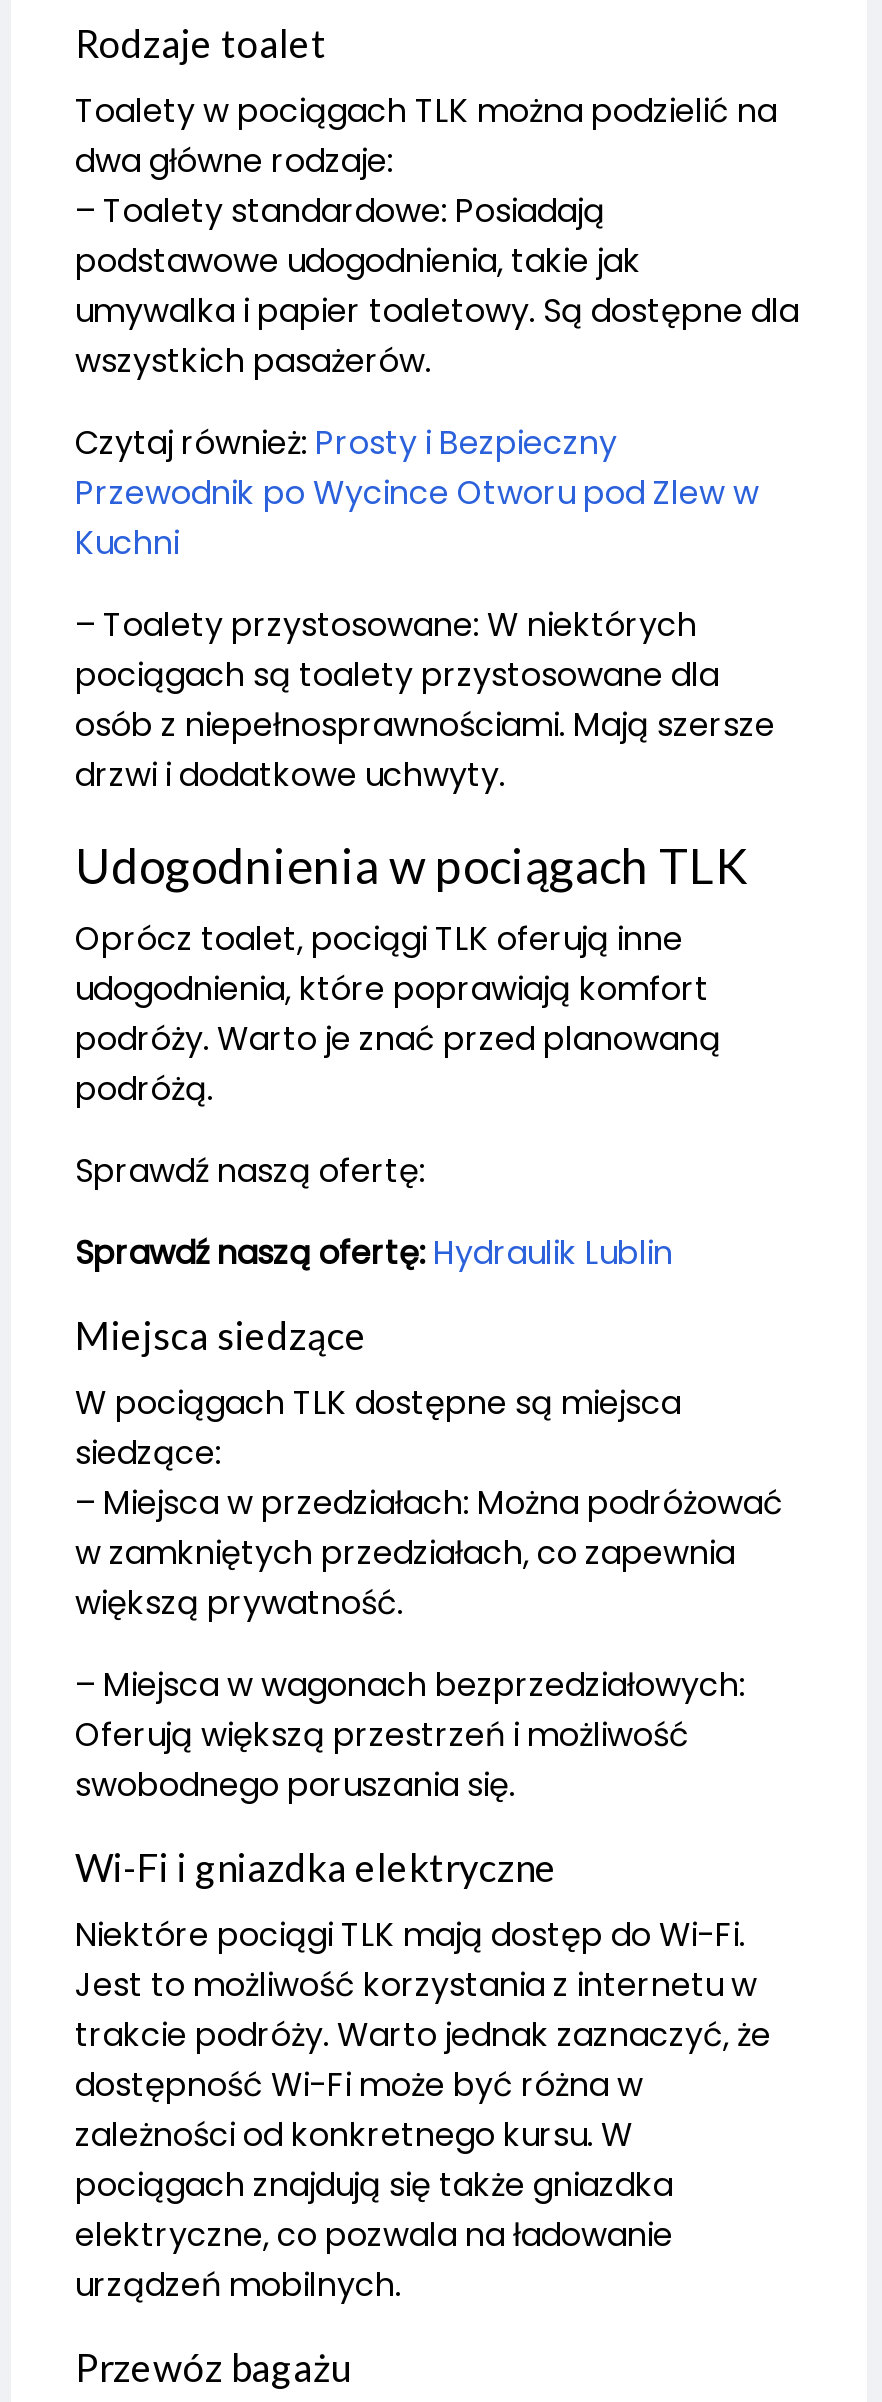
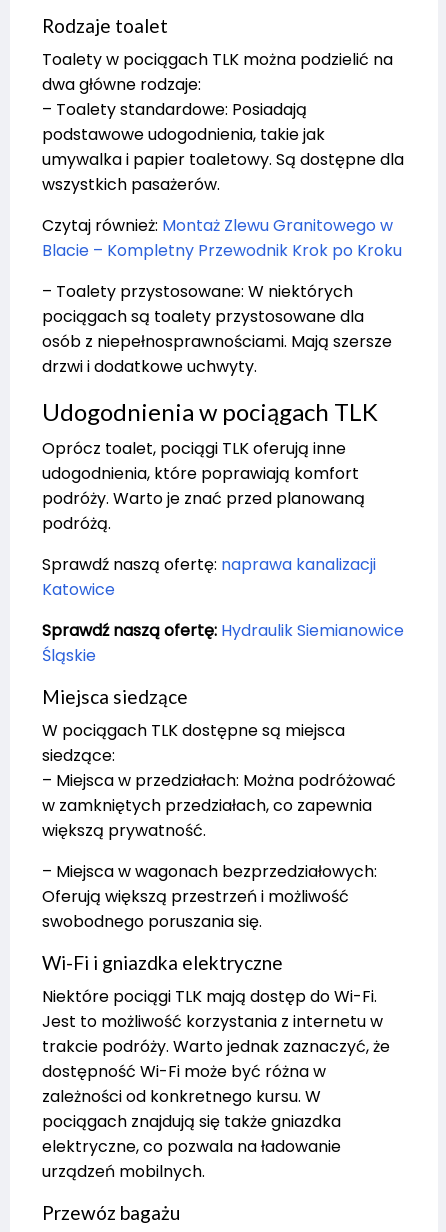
- Czytaj również: Prosty i Bezpieczny
- Przewodnik po Wycince Otworu pod Zlew w
- Kuchni
+ Czytaj również: Montaż Zlewu Granitowego w
+ Blacie – Kompletny Przewodnik Krok po Kroku

moved up: – Toalety przystosowane: W niektórych | pociągach są toalety przystosowane dla | osób z niepełnosprawnościami. Mają szersze | ... | podróży. Warto je znać przed planowaną | podróżą.

- Sprawdź naszą ofertę:
+ Sprawdź naszą ofertę: naprawa kanalizacji
+ Katowice

- Sprawdź naszą ofertę: Hydraulik Lublin
+ Sprawdź naszą ofertę: Hydraulik Siemianowice
+ Śląskie
